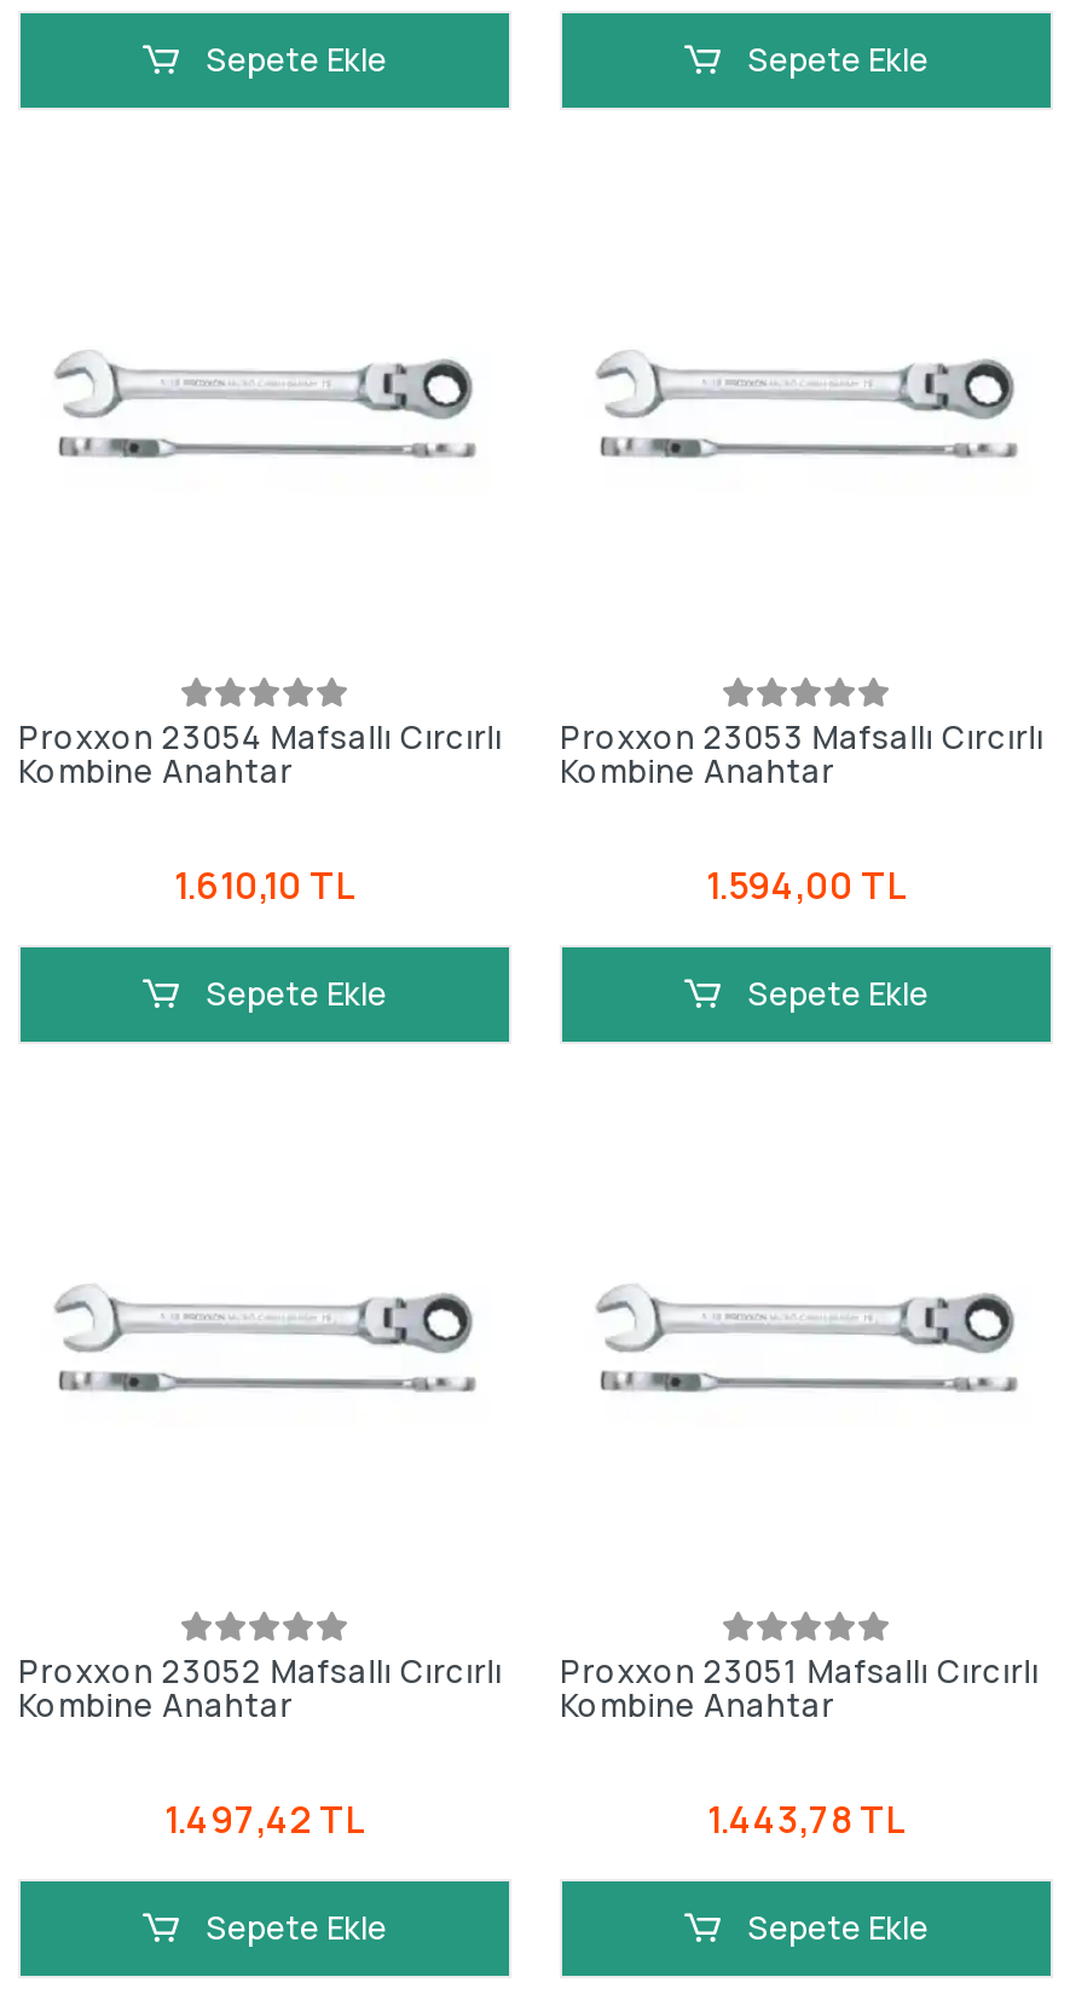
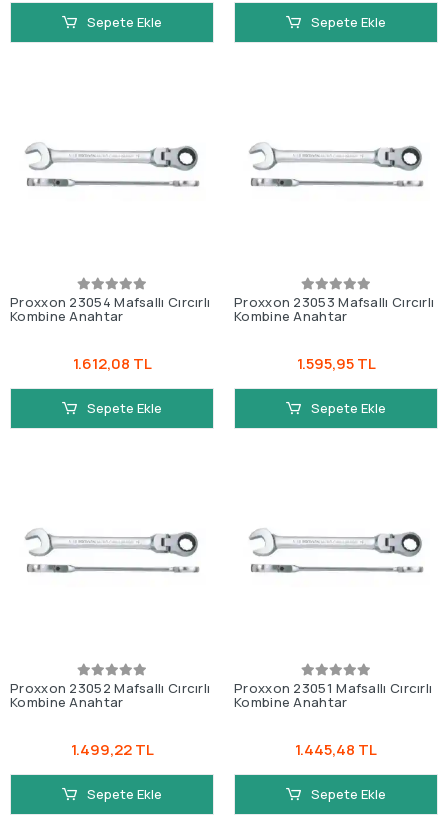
- 1.610,10 TL
+ 1.612,08 TL

- 1.594,00 TL
+ 1.595,95 TL

- 1.497,42 TL
+ 1.499,22 TL

- 1.443,78 TL
+ 1.445,48 TL
